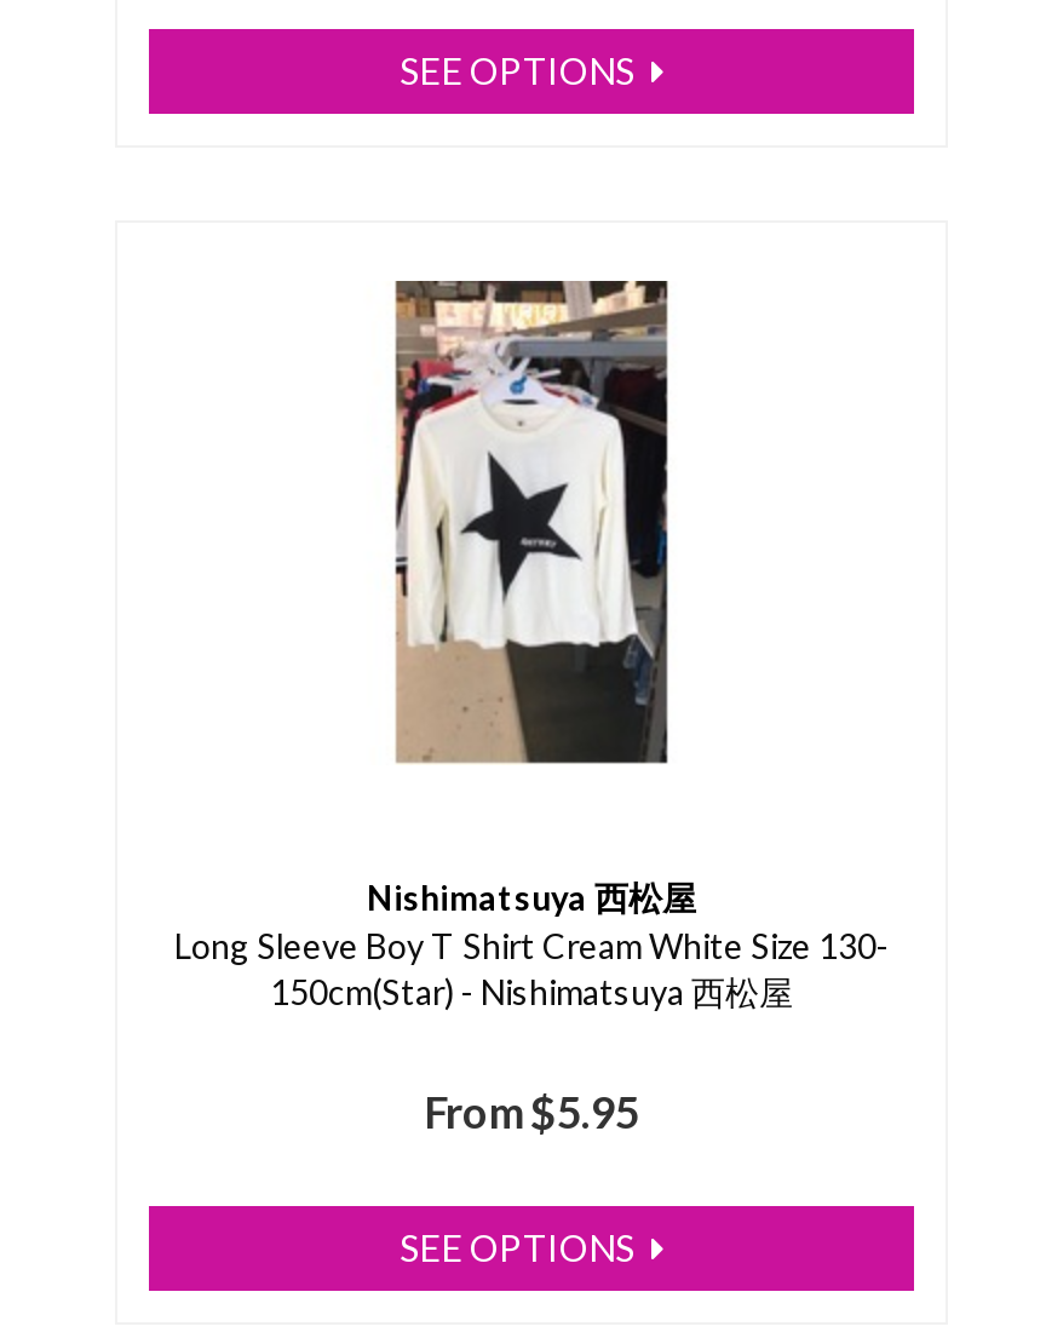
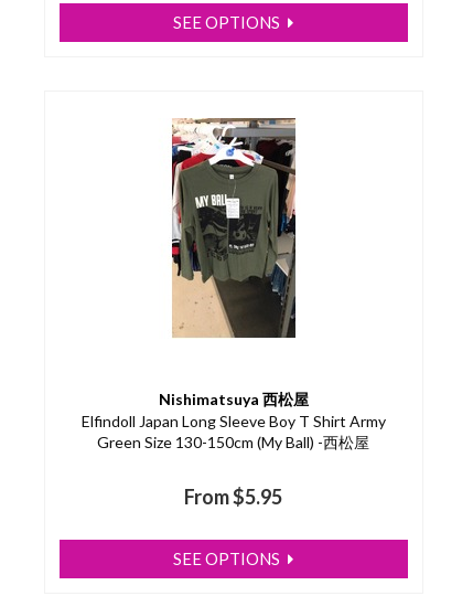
- [image]
+ [image]

- Long Sleeve Boy T Shirt Cream White Size 130-
- 150cm(Star) - Nishimatsuya 西松屋
+ Elfindoll Japan Long Sleeve Boy T Shirt Army
+ Green Size 130-150cm (My Ball) -西松屋
